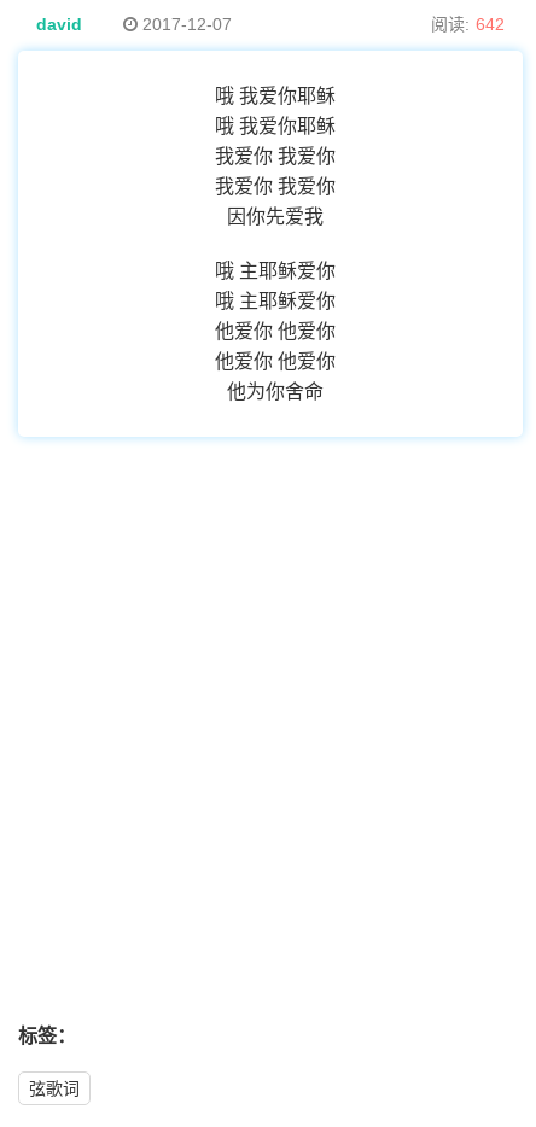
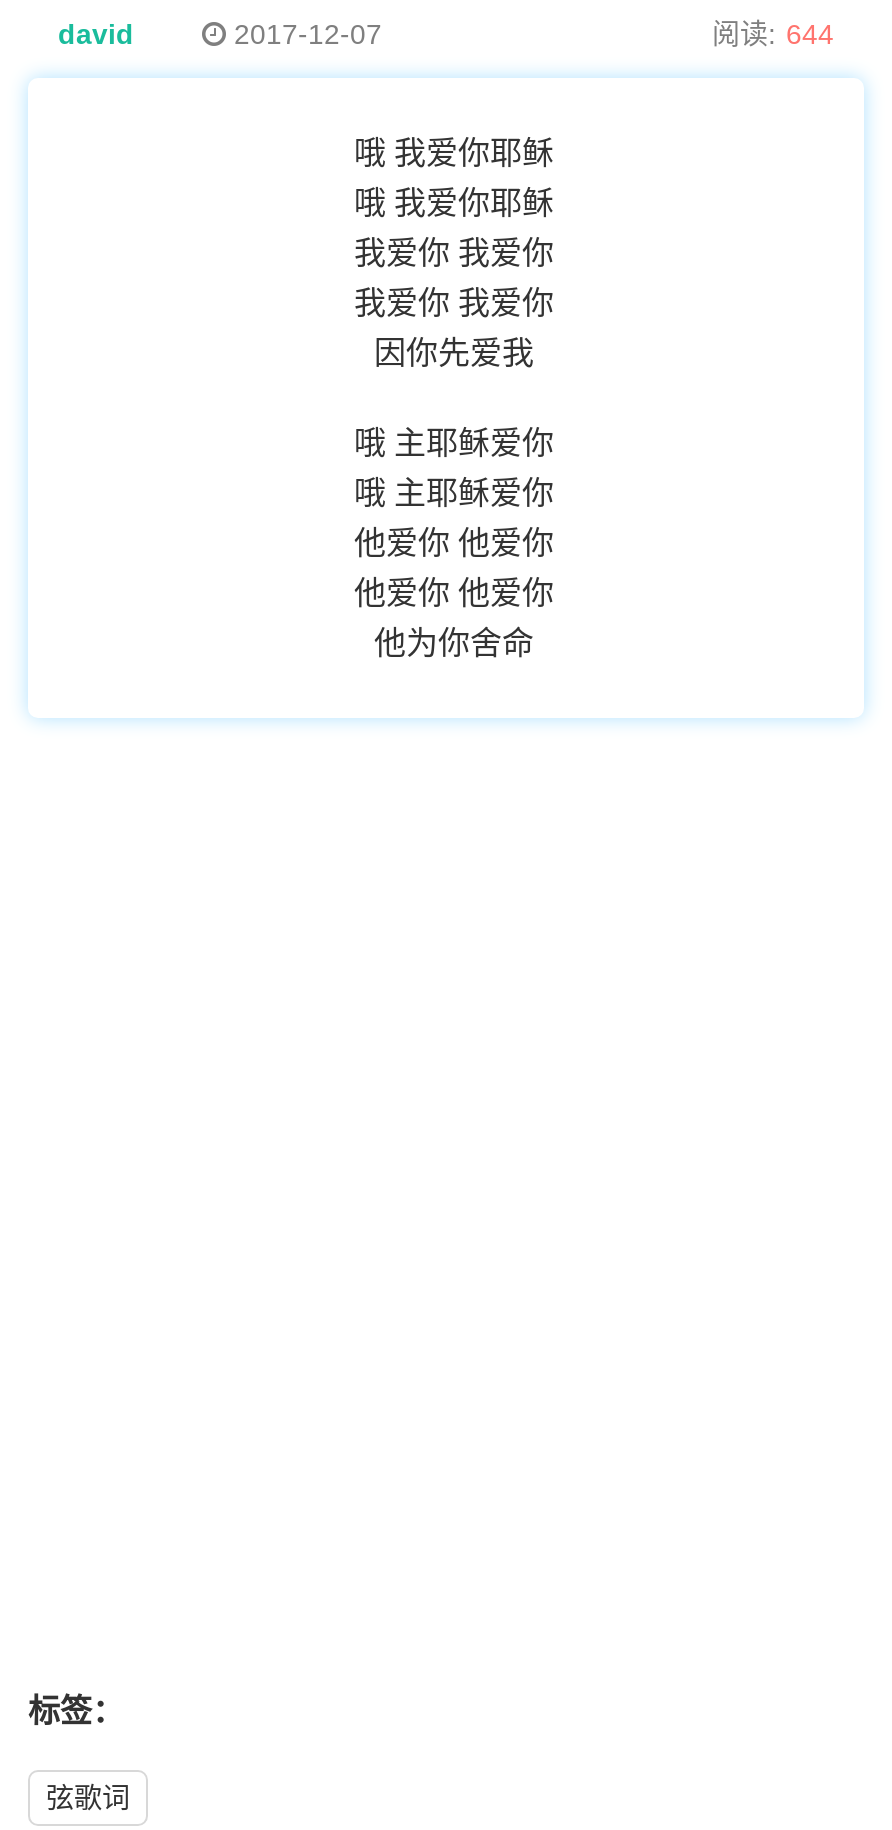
- 阅读: 642
+ 阅读: 644
